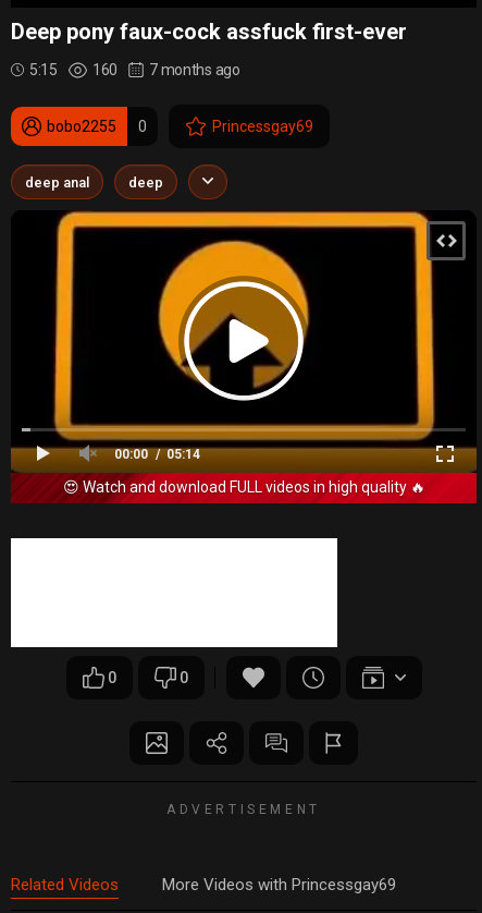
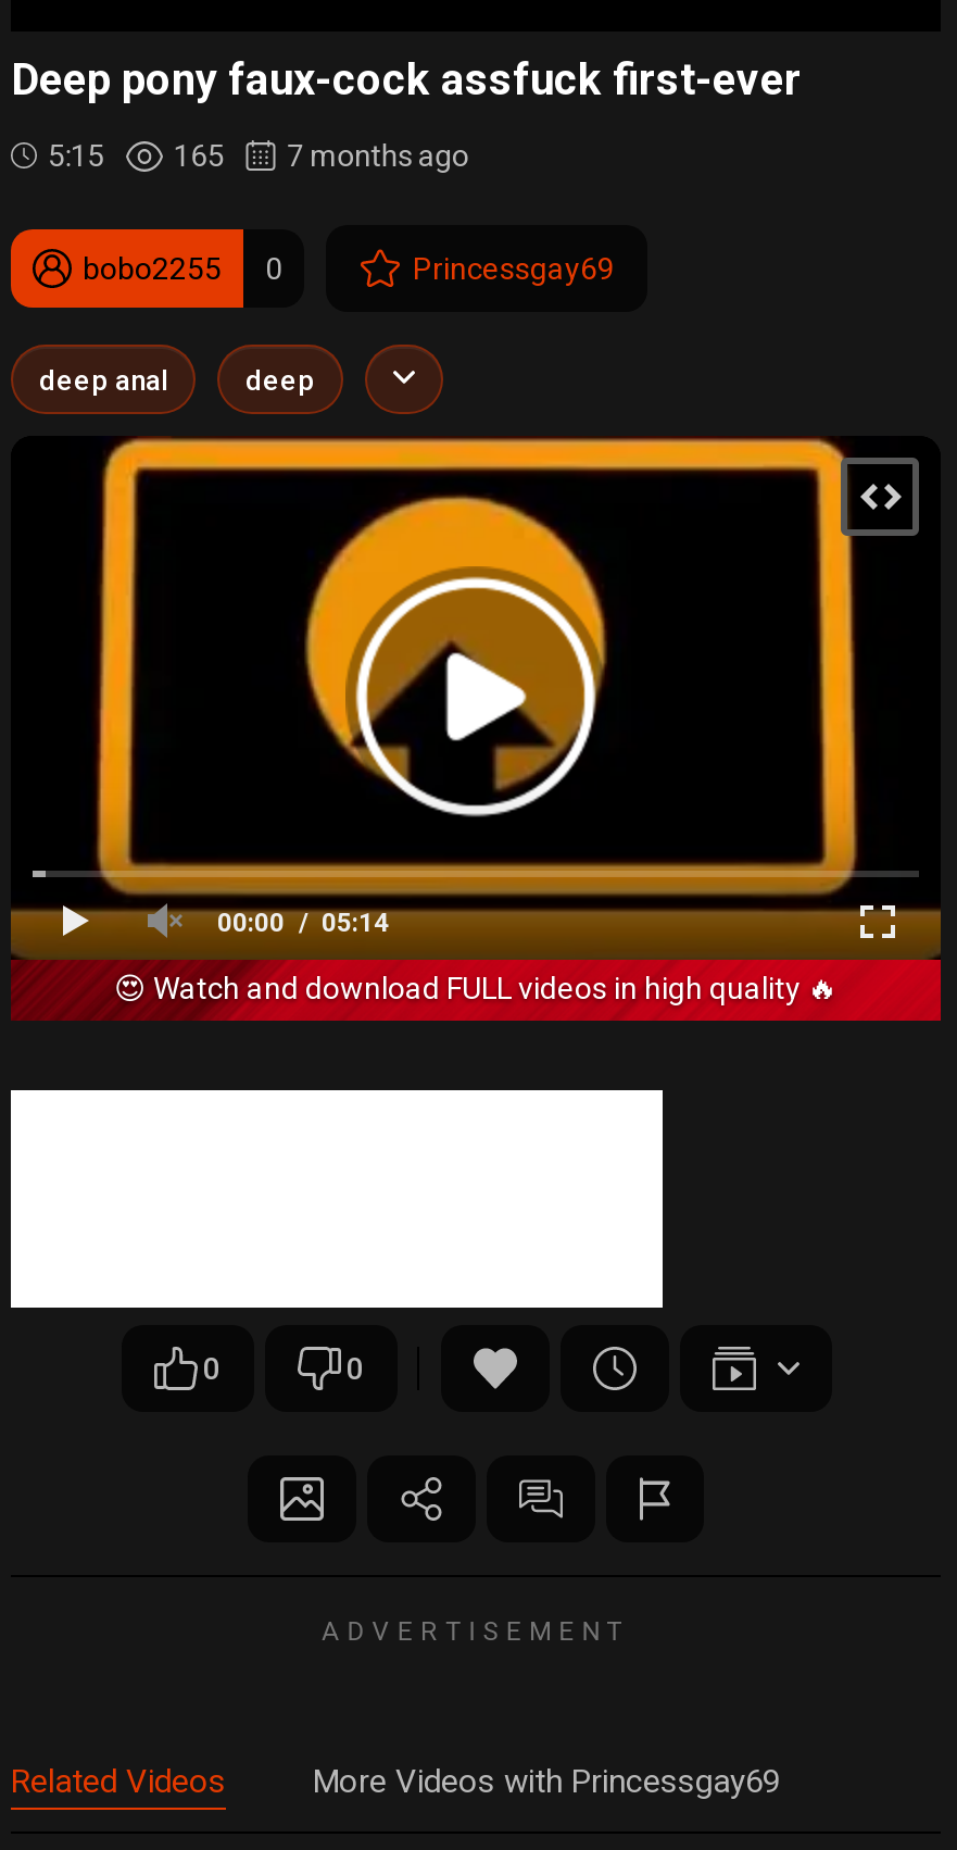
- 160 7 months ago
+ 165 7 months ago
